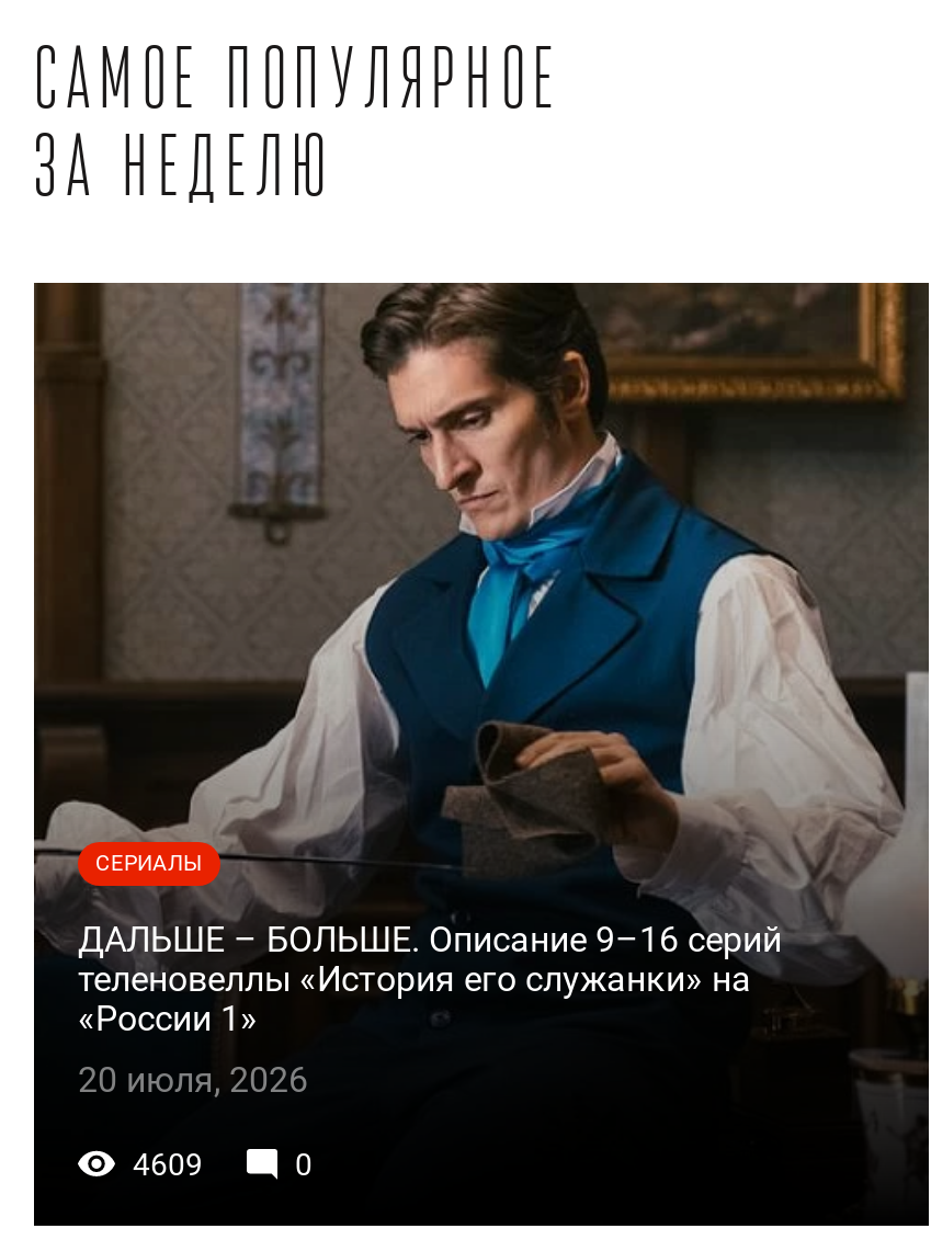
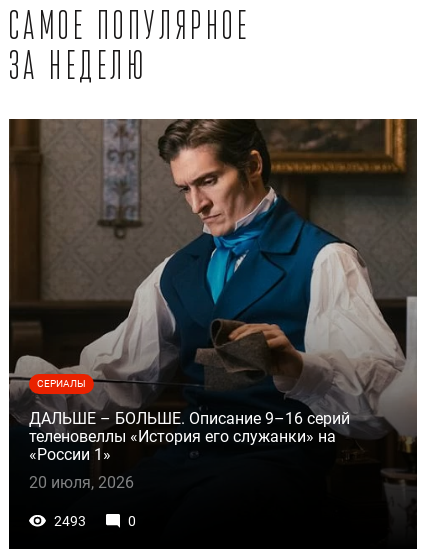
- 4609
+ 2493
